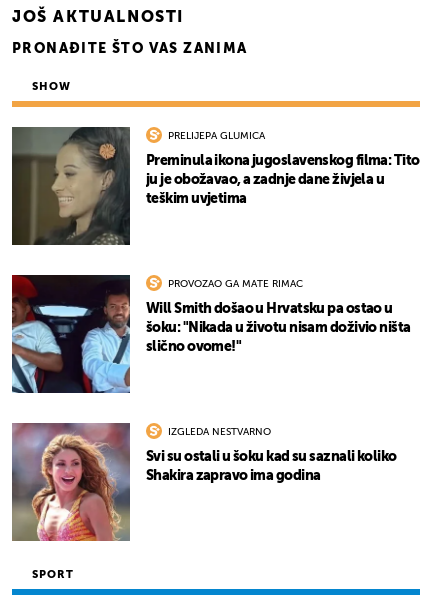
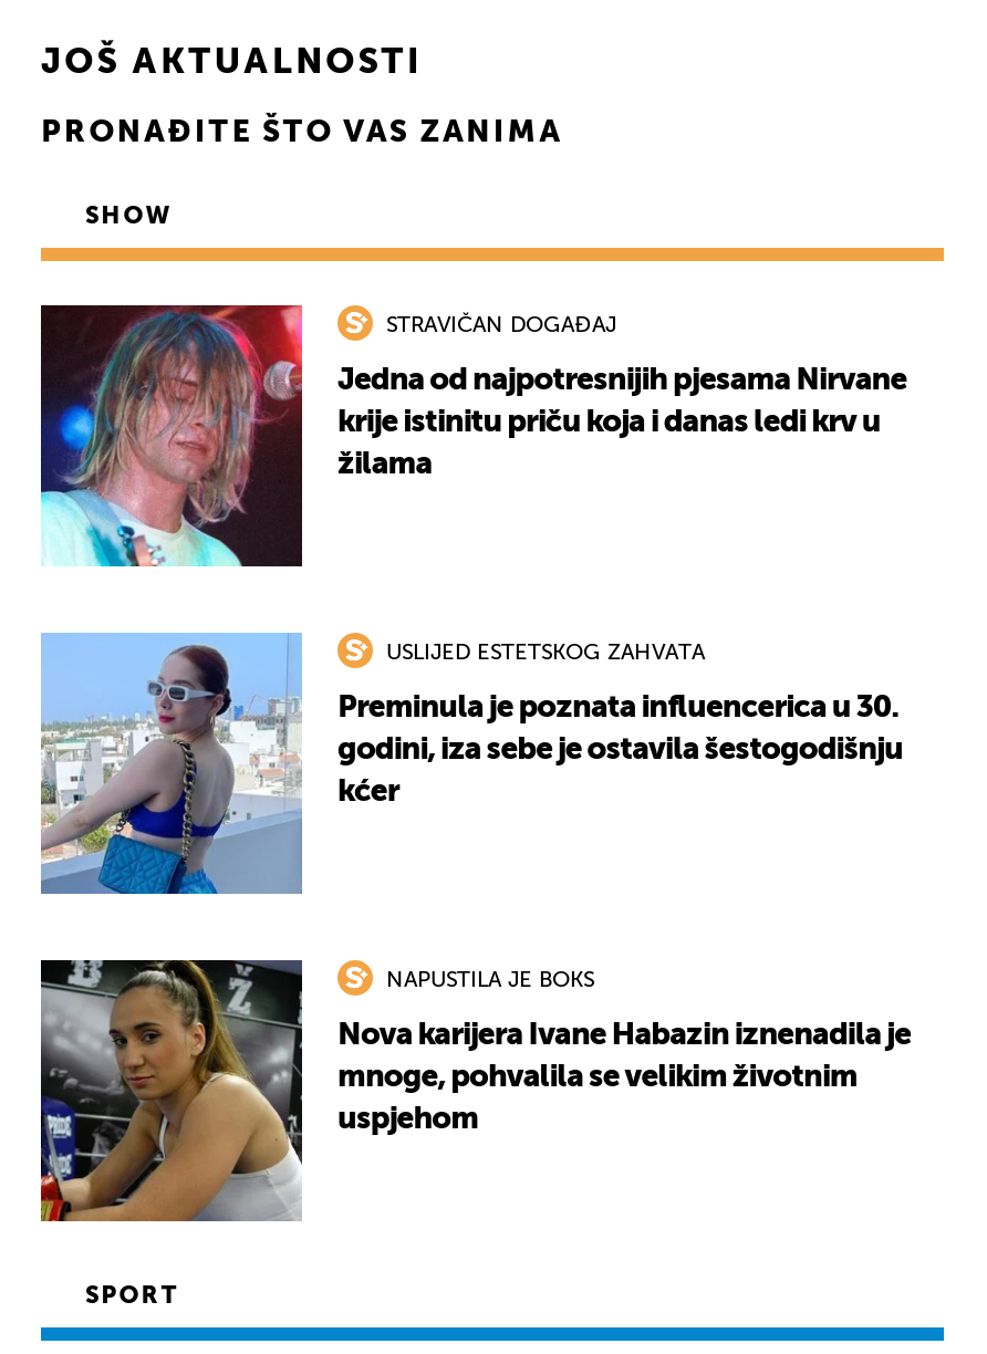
- [image]
- Preminula ikona jugoslavenskog filma: Tito
- ju je obožavao, a zadnje dane živjela u
- teškim uvjetima
+ [image]
+ Jedna od najpotresnijih pjesama Nirvane
+ krije istinitu priču koja i danas ledi krv u
+ žilama

- PRELIJEPA GLUMICA
+ STRAVIČAN DOGAĐAJ

- [image]
- Will Smith došao u Hrvatsku pa ostao u
- šoku: "Nikada u životu nisam doživio ništa
- slično ovome!"
+ [image]
+ Preminula je poznata influencerica u 30.
+ godini, iza sebe je ostavila šestogodišnju
+ kćer

- PROVOZAO GA MATE RIMAC
+ USLIJED ESTETSKOG ZAHVATA

- [image]
- Svi su ostali u šoku kad su saznali koliko
- Shakira zapravo ima godina
+ [image]
+ Nova karijera Ivane Habazin iznenadila je
+ mnoge, pohvalila se velikim životnim
+ uspjehom

- IZGLEDA NESTVARNO
+ NAPUSTILA JE BOKS
